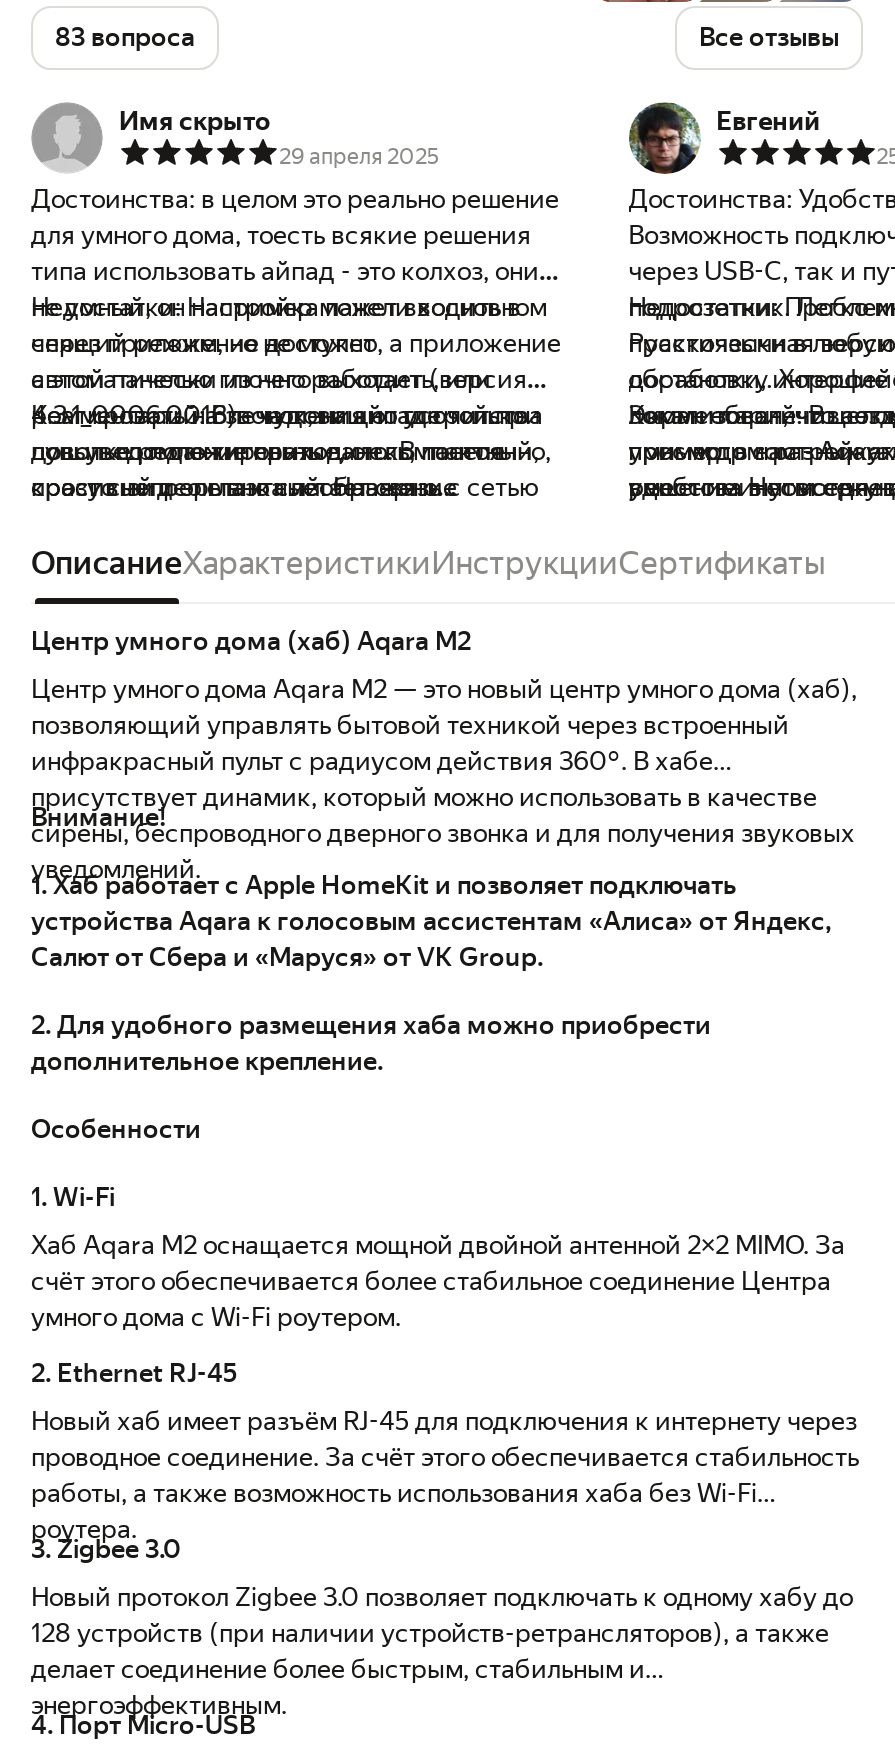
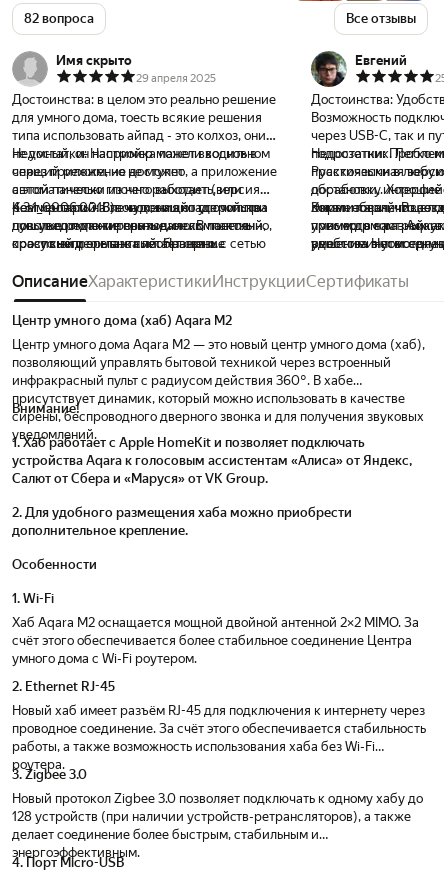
- 83 вопроса
+ 82 вопроса
